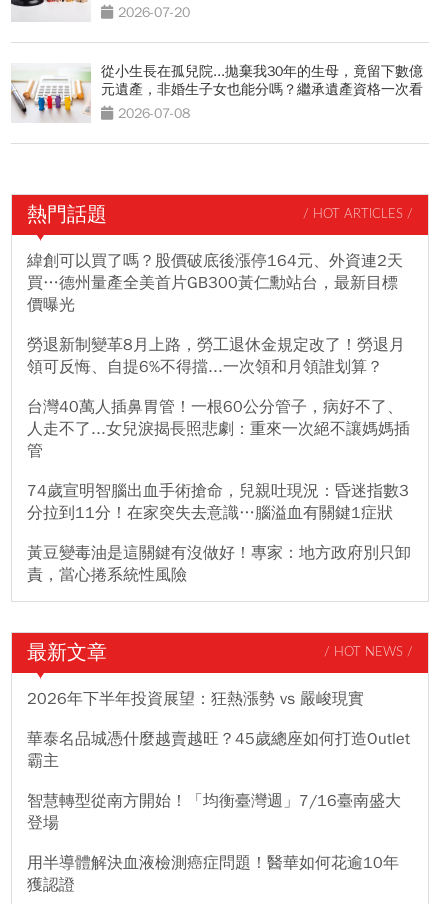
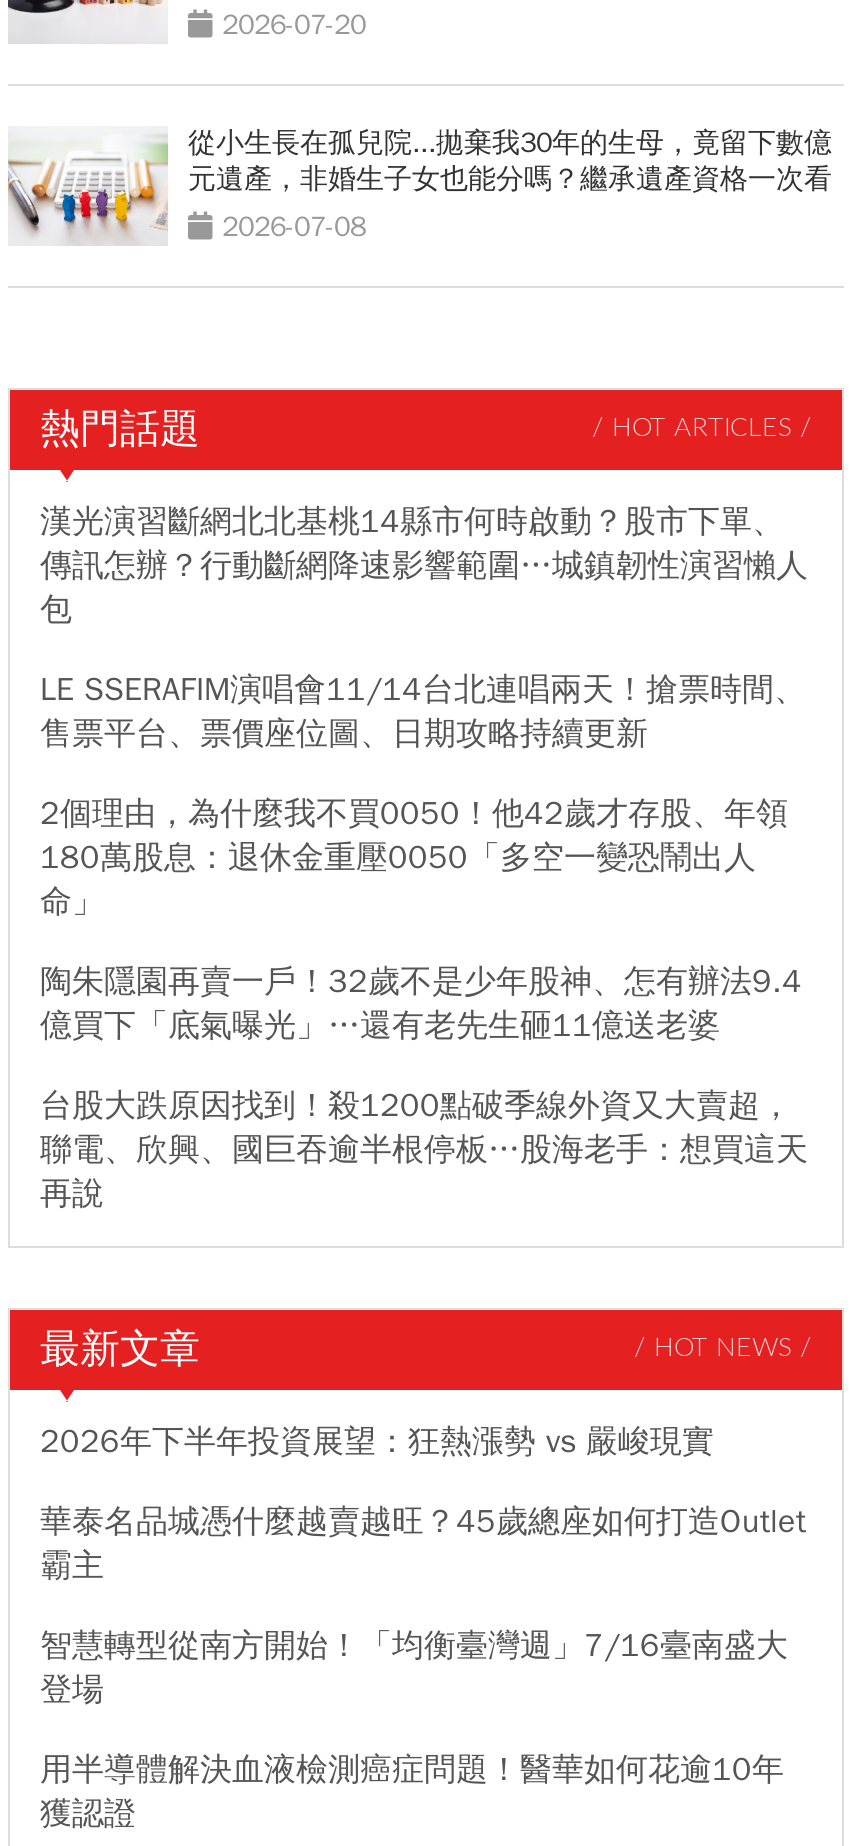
- 緯創可以買了嗎？股價破底後漲停164元、外資連2天
- 買…德州量產全美首片GB300黃仁勳站台，最新目標
- 價曝光
+ 漢光演習斷網北北基桃14縣市何時啟動？股市下單、
+ 傳訊怎辦？行動斷網降速影響範圍…城鎮韌性演習懶人
+ 包

- 勞退新制變革8月上路，勞工退休金規定改了！勞退月
- 領可反悔、自提6%不得擋...一次領和月領誰划算？
+ LE SSERAFIM演唱會11/14台北連唱兩天！搶票時間、
+ 售票平台、票價座位圖、日期攻略持續更新

- 台灣40萬人插鼻胃管！一根60公分管子，病好不了、
- 人走不了...女兒淚揭長照悲劇：重來一次絕不讓媽媽插
- 管
+ 2個理由，為什麼我不買0050！他42歲才存股、年領
+ 180萬股息：退休金重壓0050「多空一變恐鬧出人
+ 命」

- 74歲宣明智腦出血手術搶命，兒親吐現況：昏迷指數3
- 分拉到11分！在家突失去意識…腦溢血有關鍵1症狀
+ 陶朱隱園再賣一戶！32歲不是少年股神、怎有辦法9.4
+ 億買下「底氣曝光」…還有老先生砸11億送老婆

- 黃豆變毒油是這關鍵有沒做好！專家：地方政府別只卸
- 責，當心捲系統性風險
+ 台股大跌原因找到！殺1200點破季線外資又大賣超，
+ 聯電、欣興、國巨吞逾半根停板…股海老手：想買這天
+ 再說
